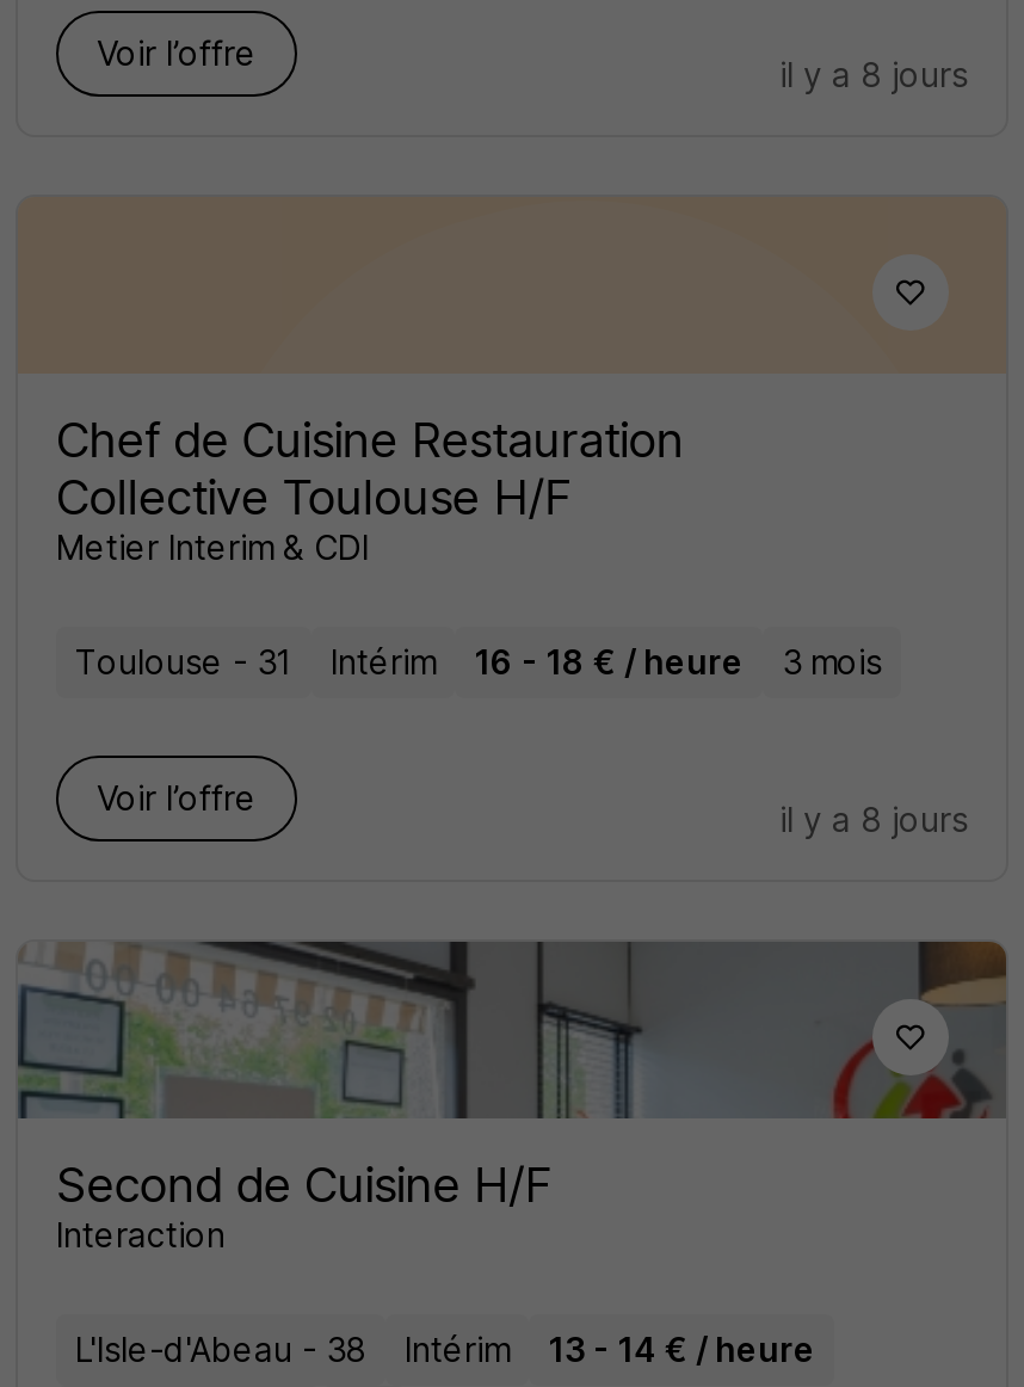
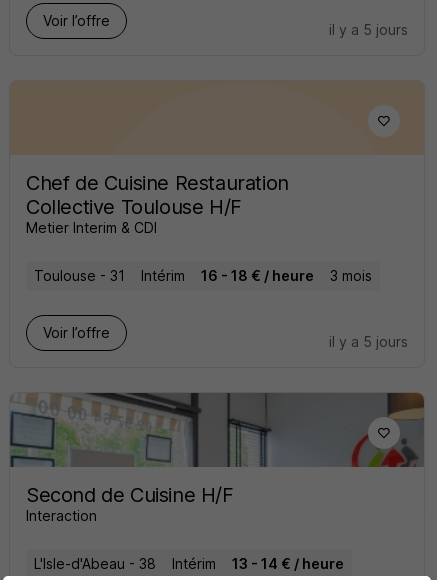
- il y a 8 jours
+ il y a 5 jours

- il y a 8 jours
+ il y a 5 jours
